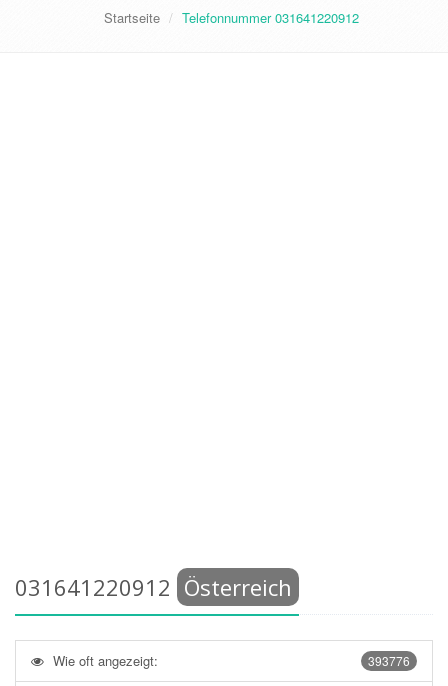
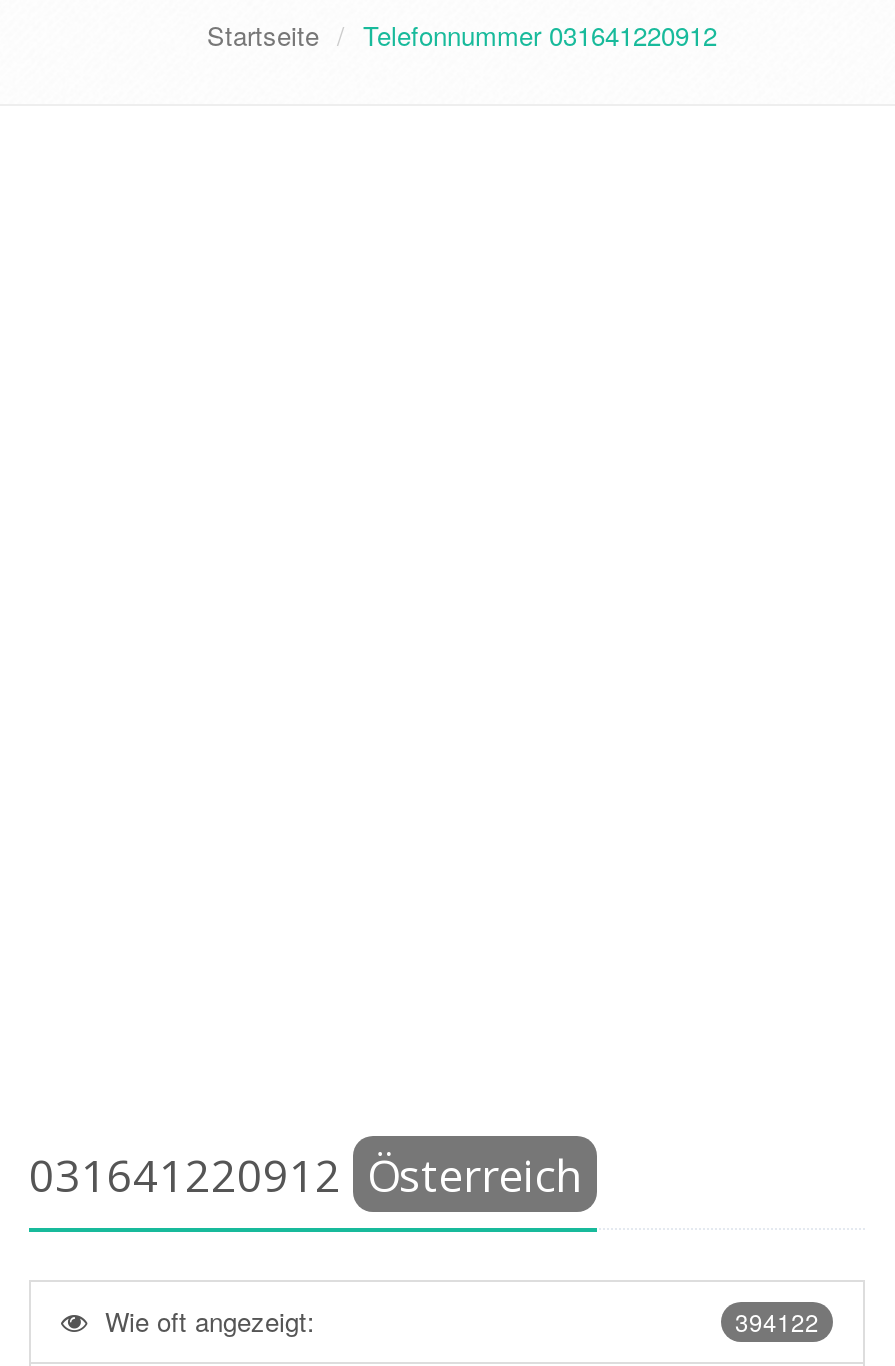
- 393776
+ 394122
